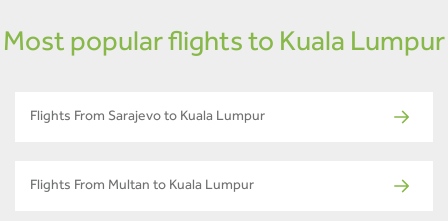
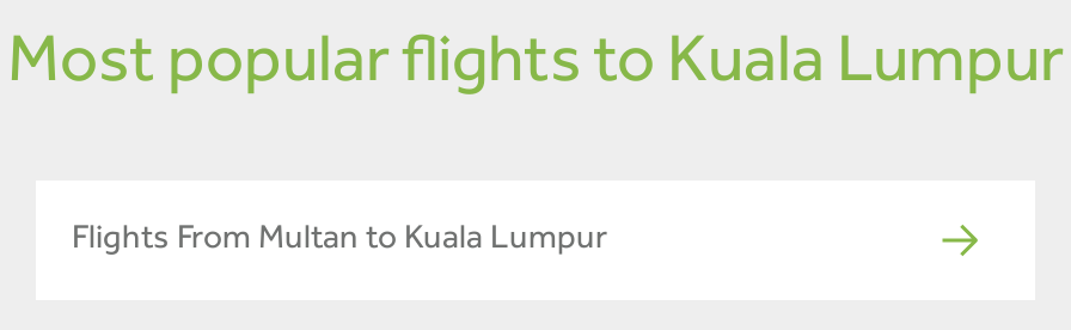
- Flights From Sarajevo to Kuala Lumpur
